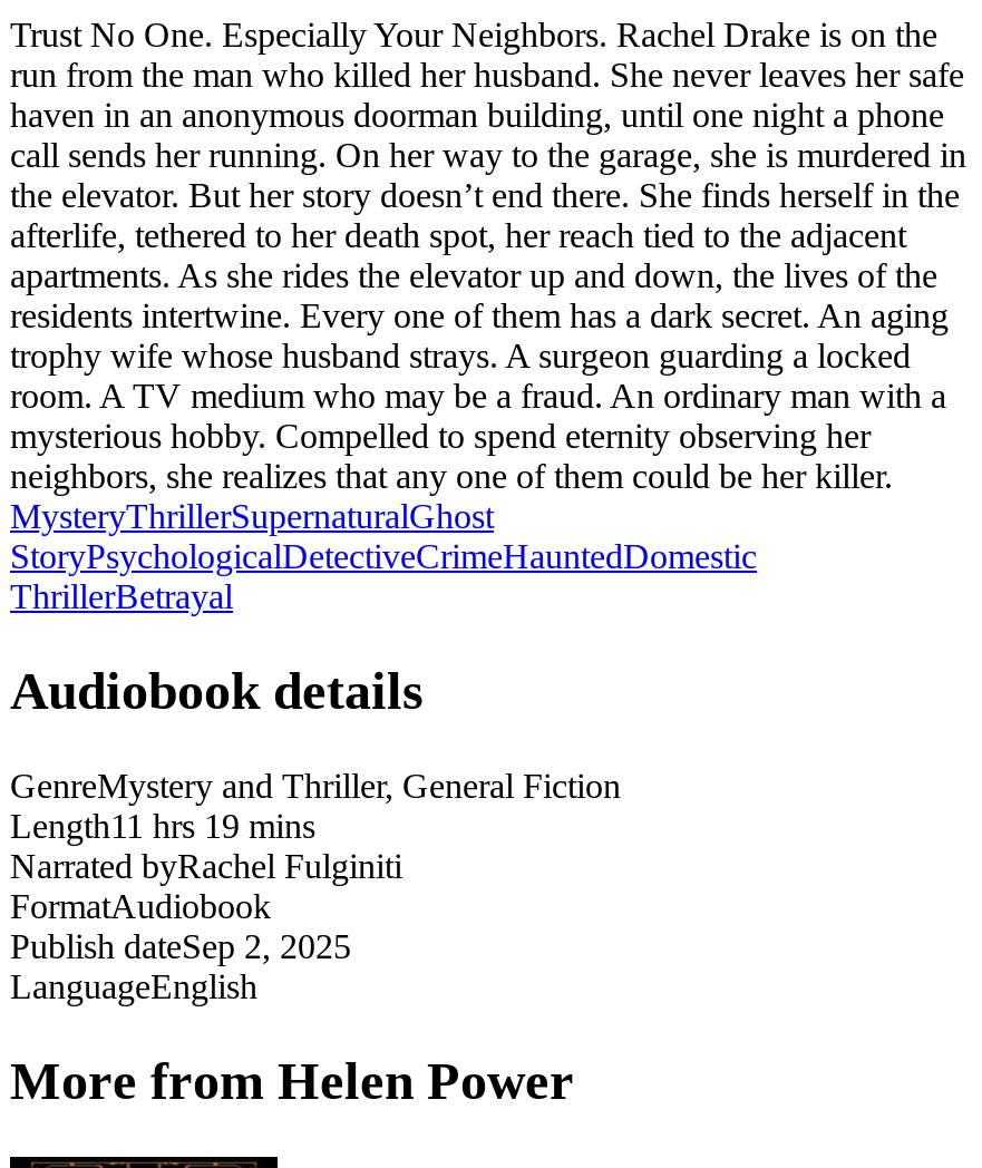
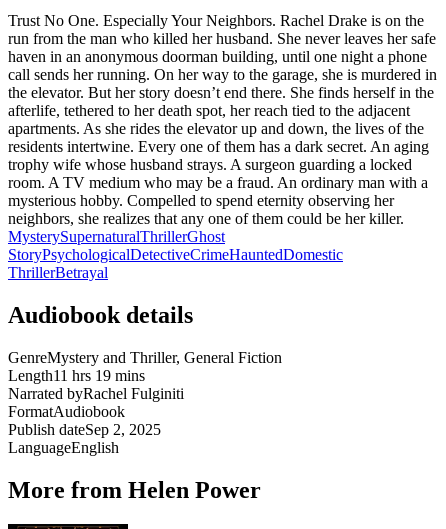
- MysteryThrillerSupernaturalGhost
+ MysterySupernaturalThrillerGhost
